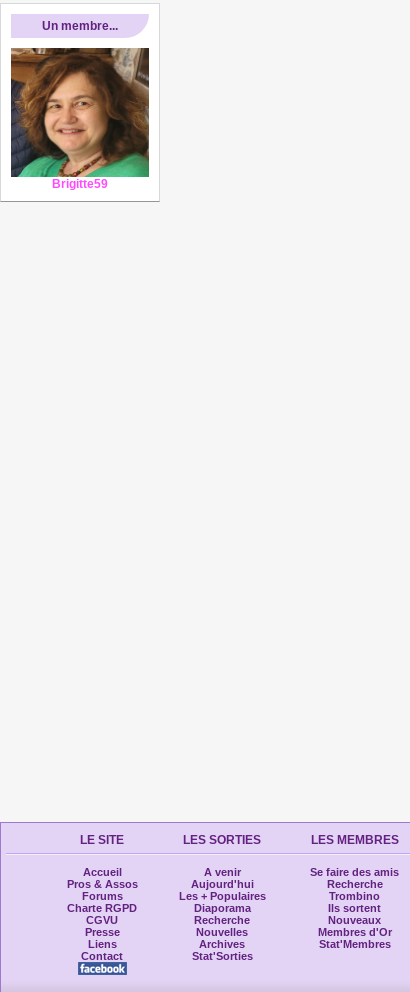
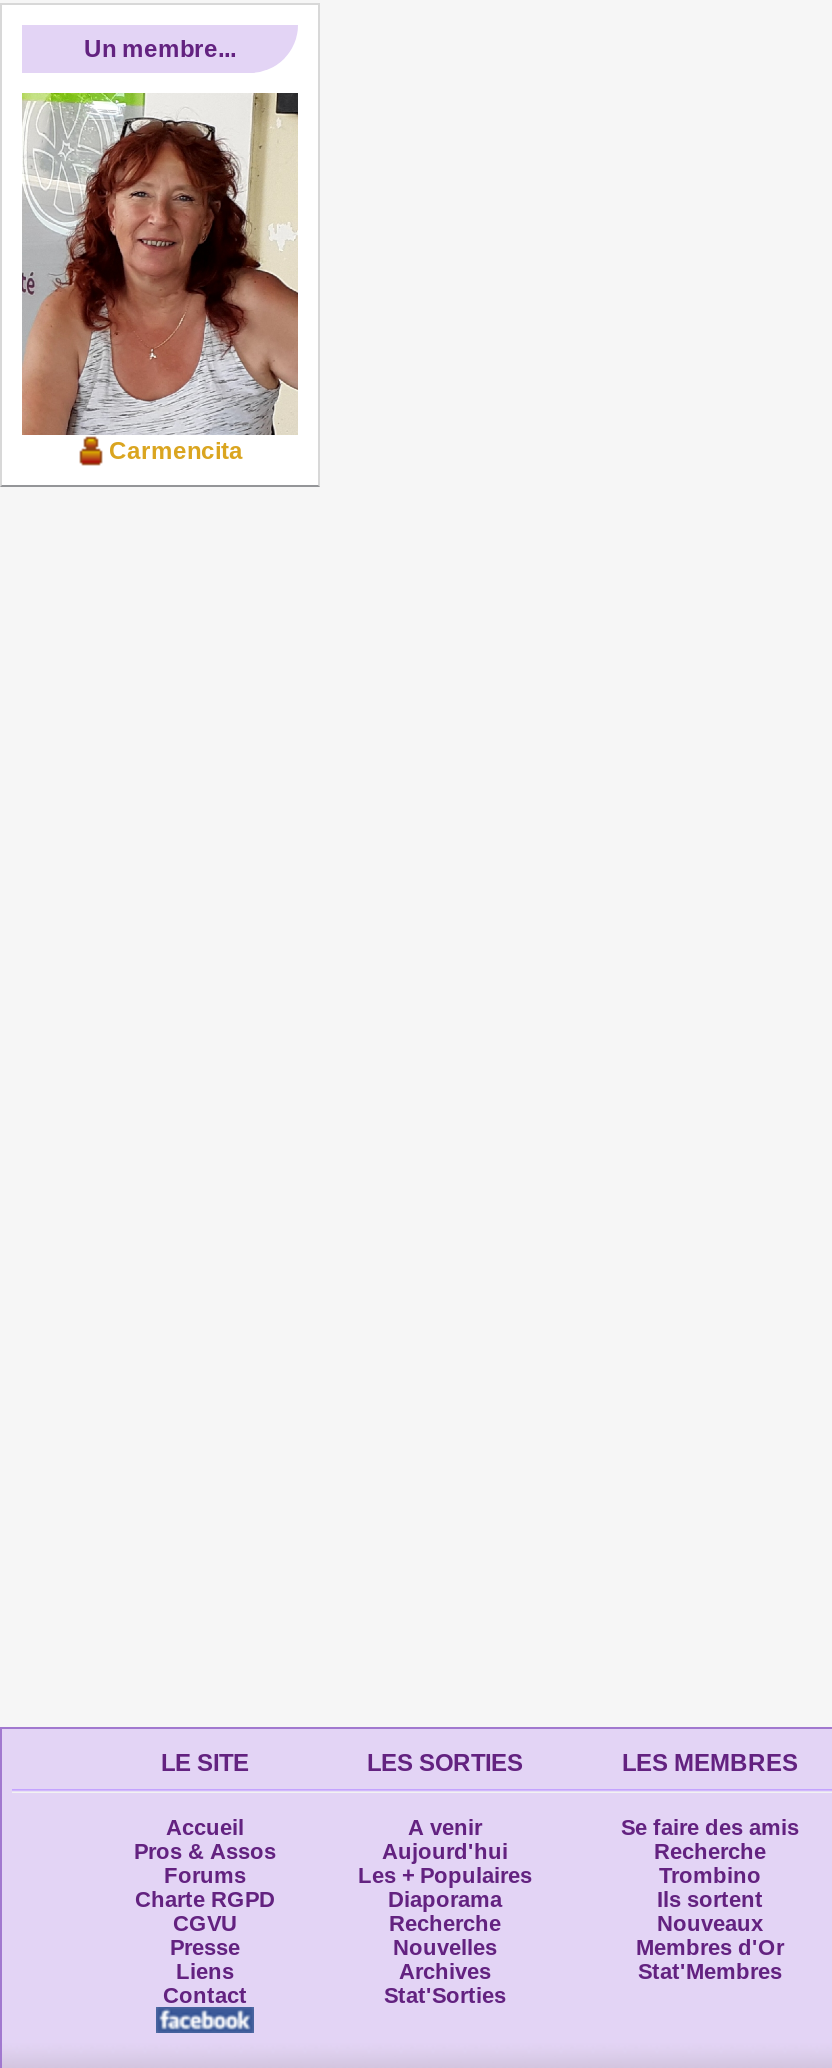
- [image]
- Brigitte59
+ [image]
+ Carmencita
